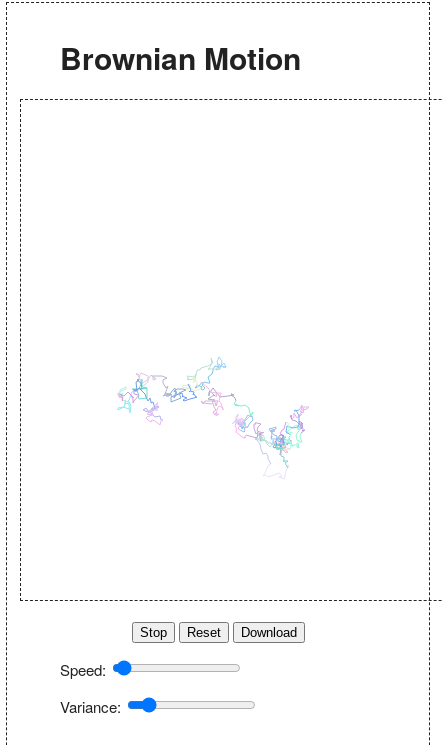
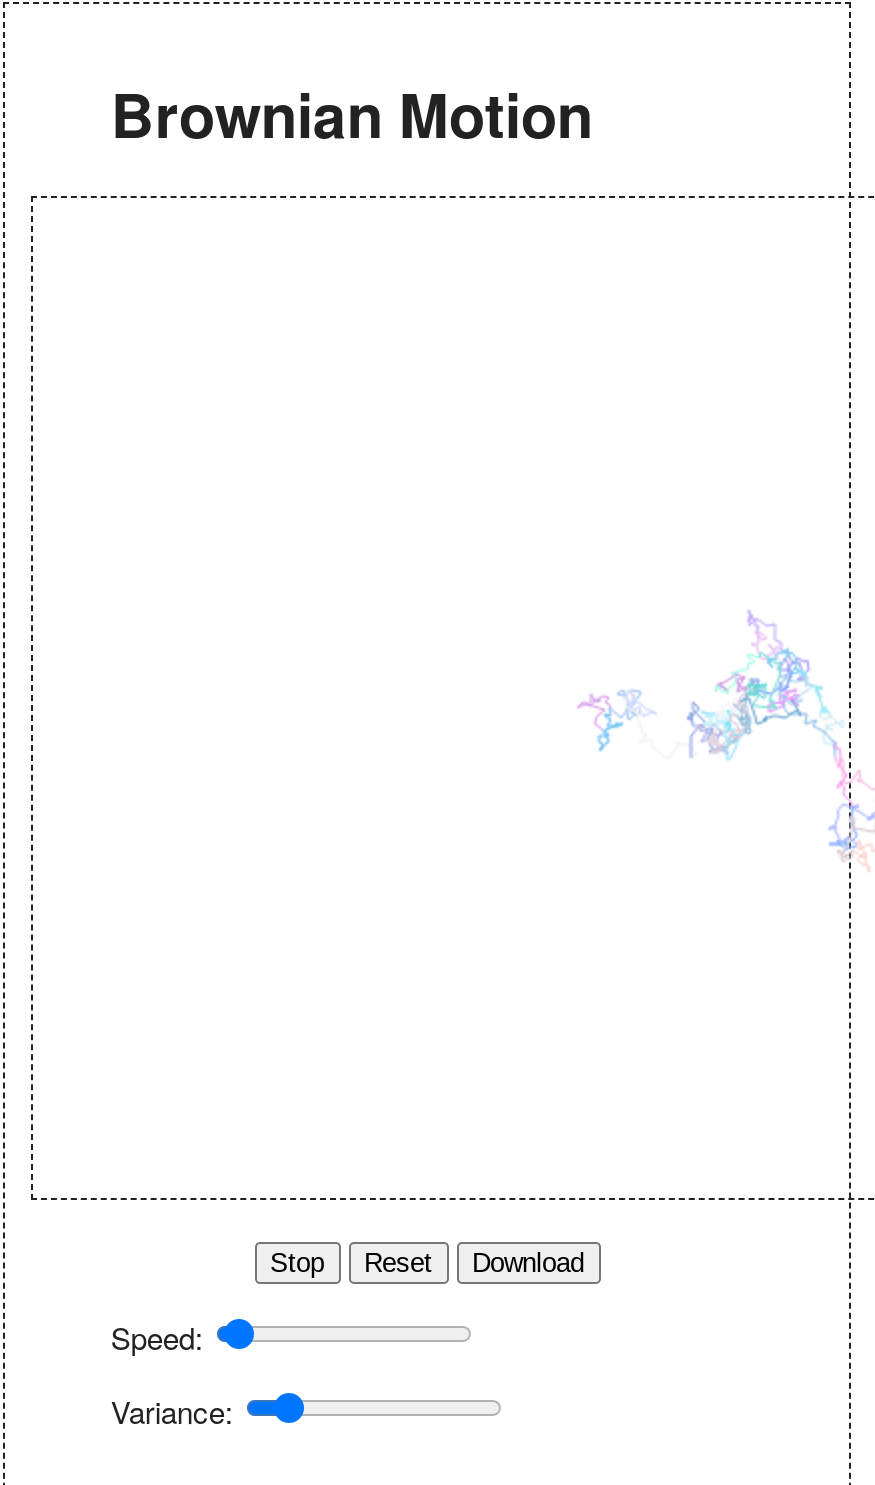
+ [image]

- [image]
